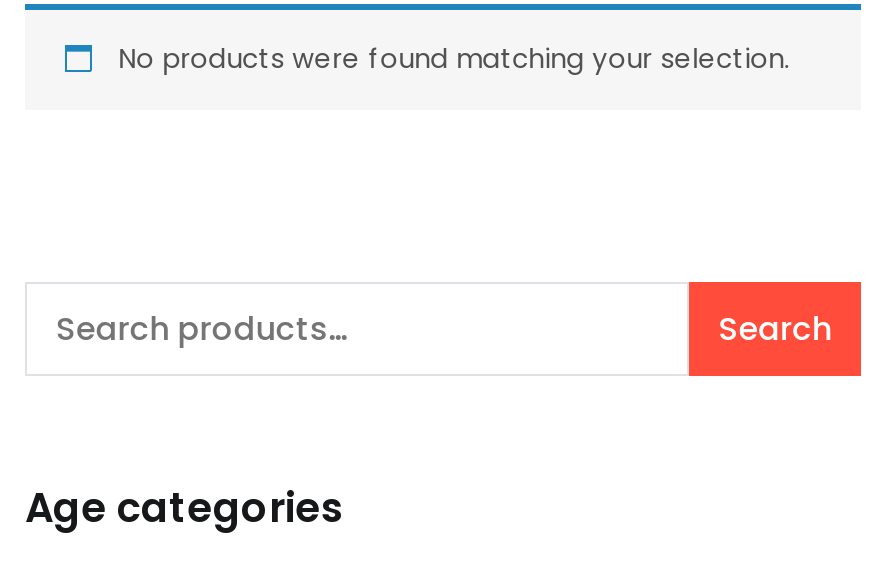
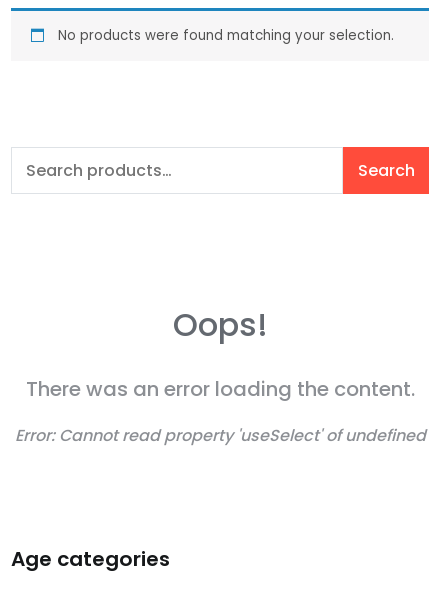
+ Oops!
+ There was an error loading the content.
+ Error: Cannot read property 'useSelect' of undefined
